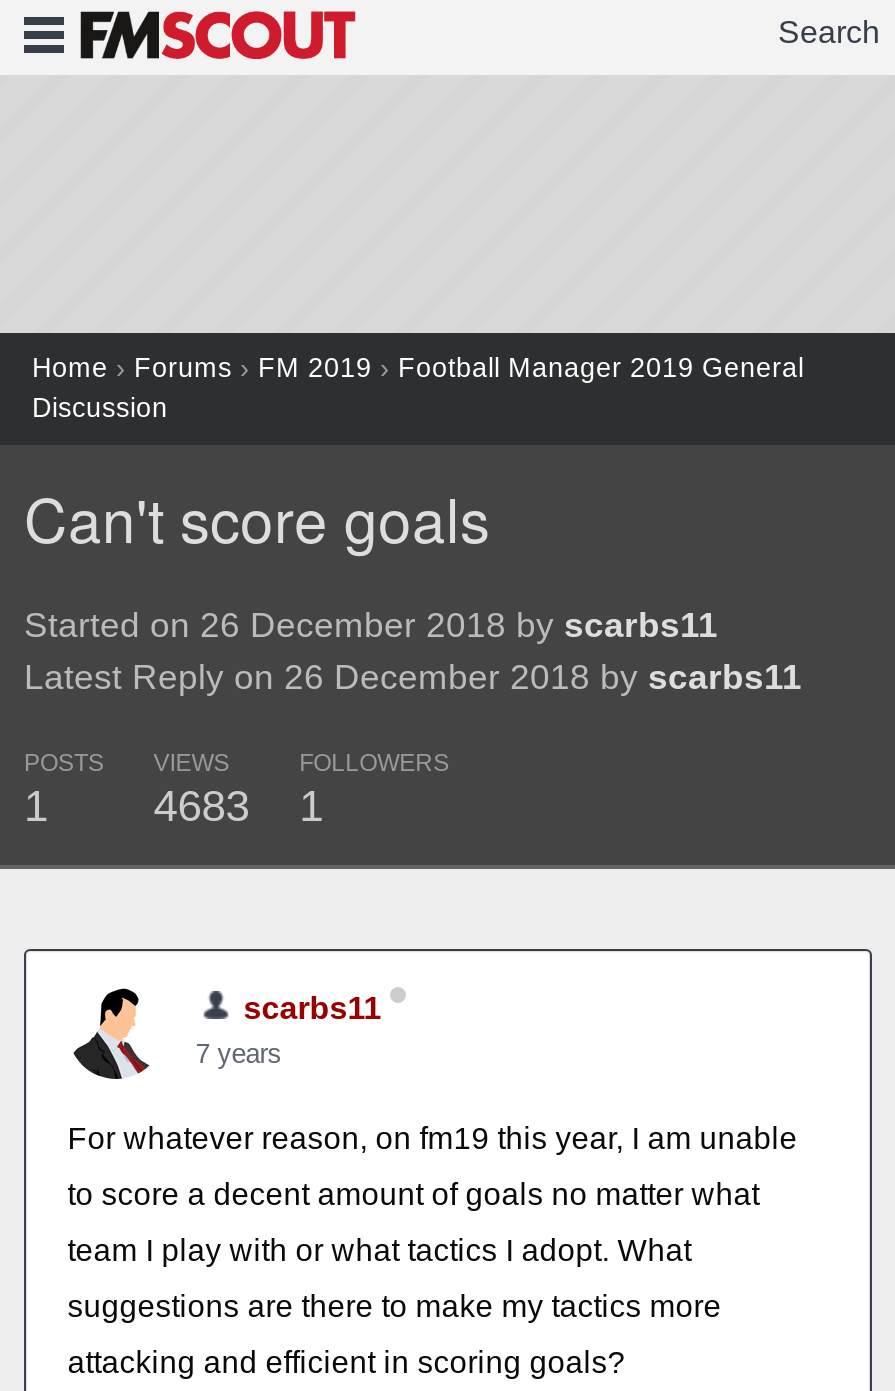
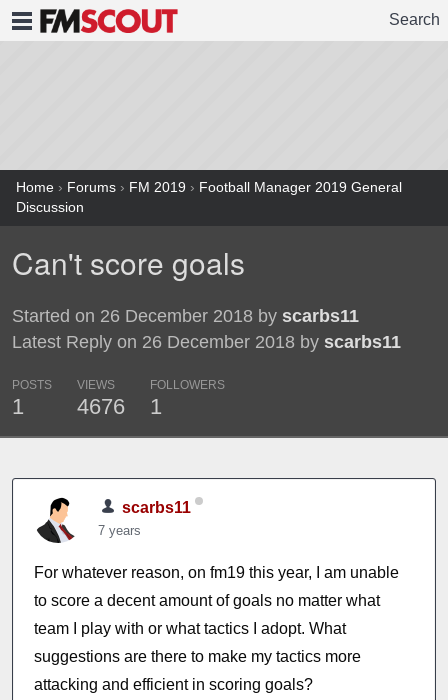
- 4683 1
+ 4676 1
